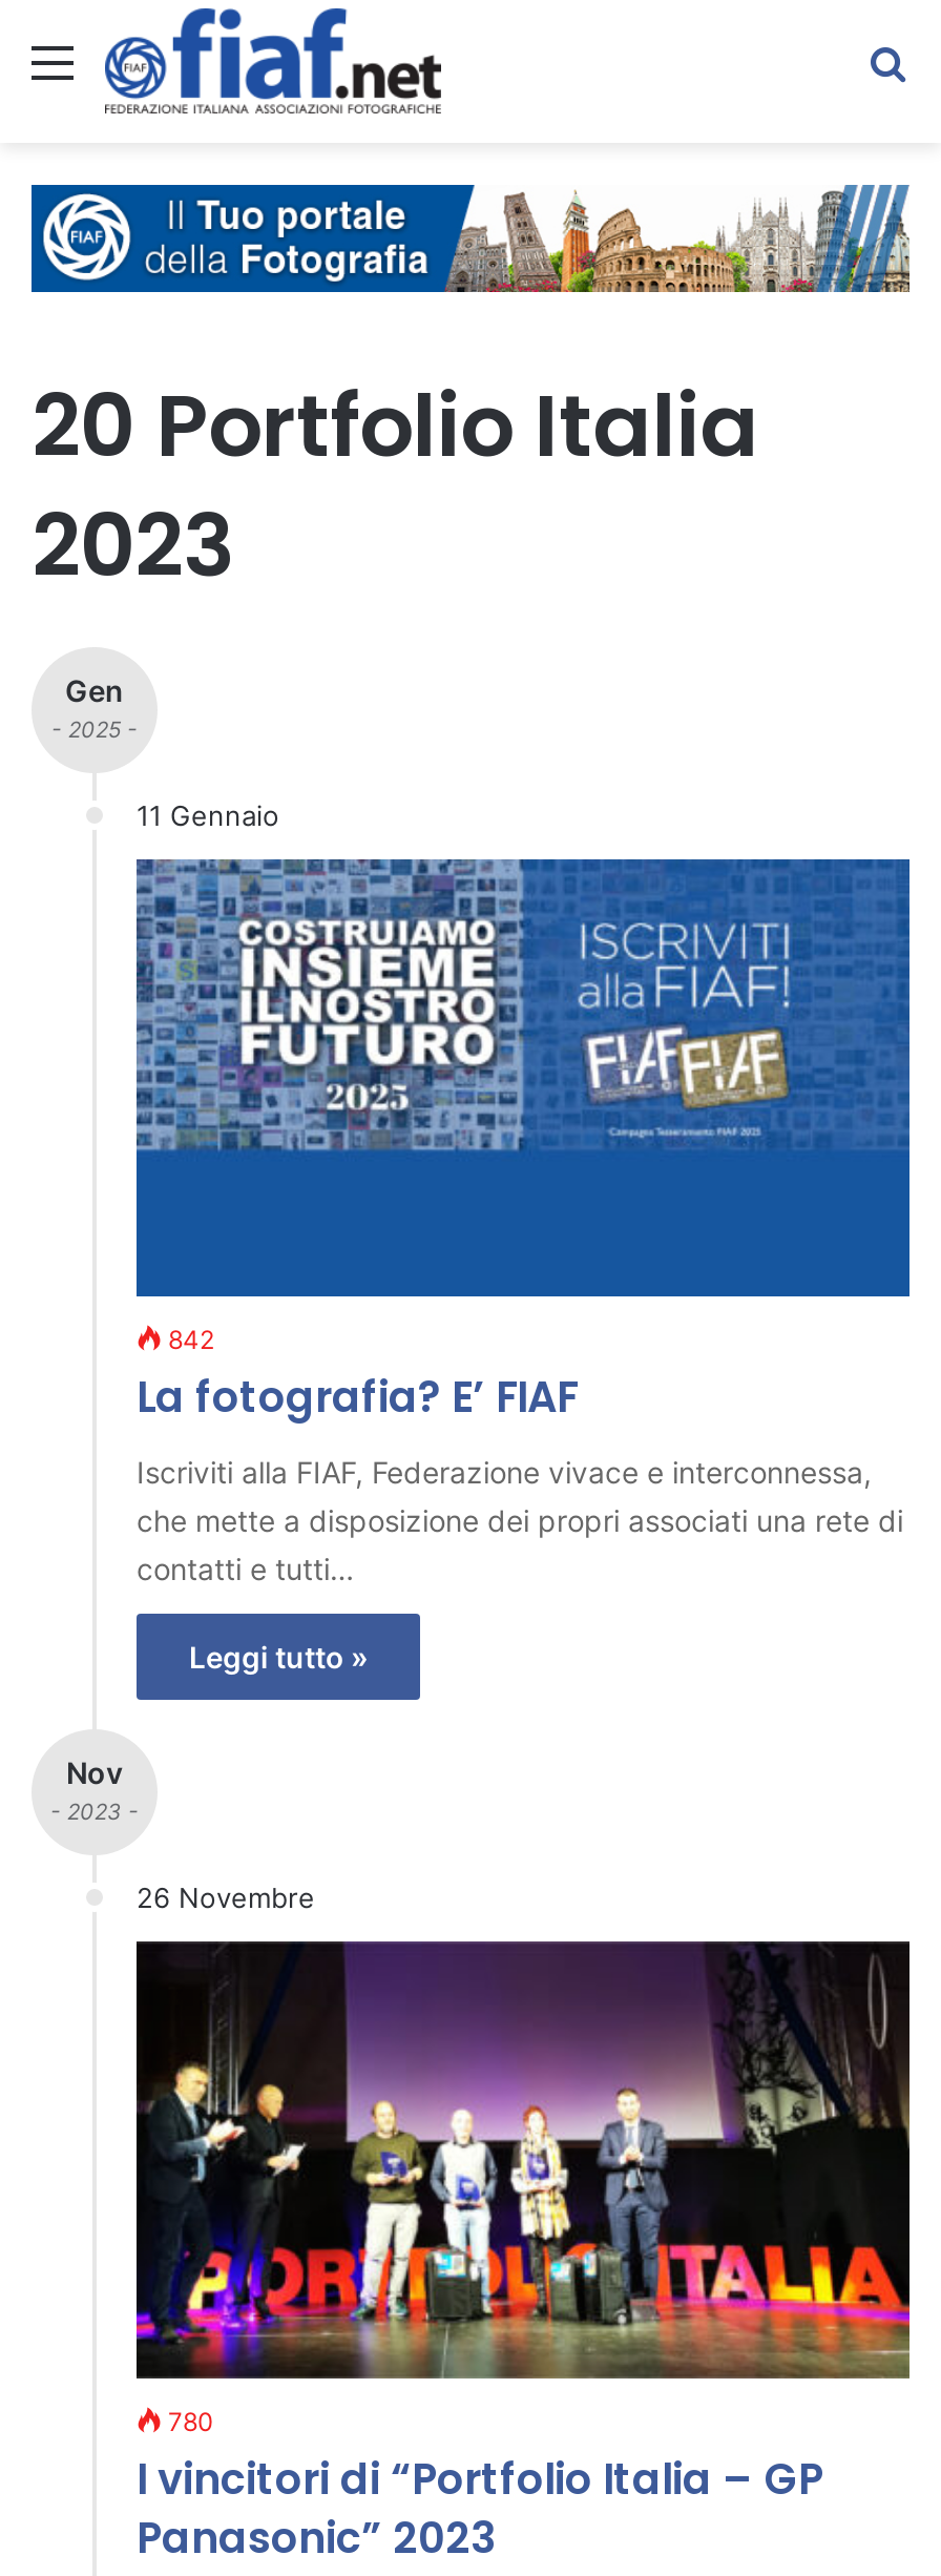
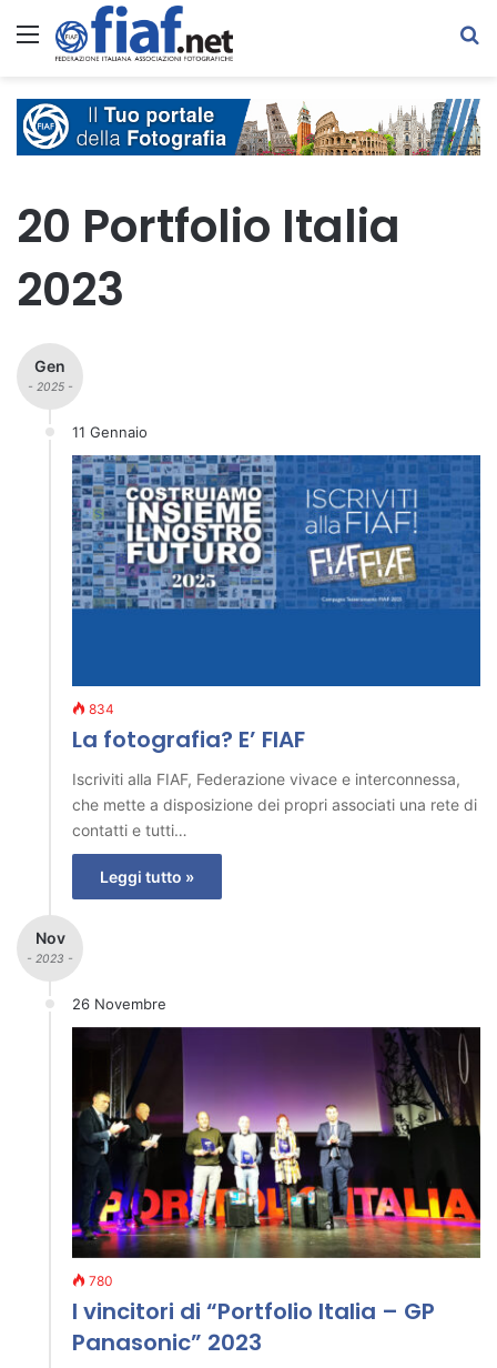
- 842
+ 834
